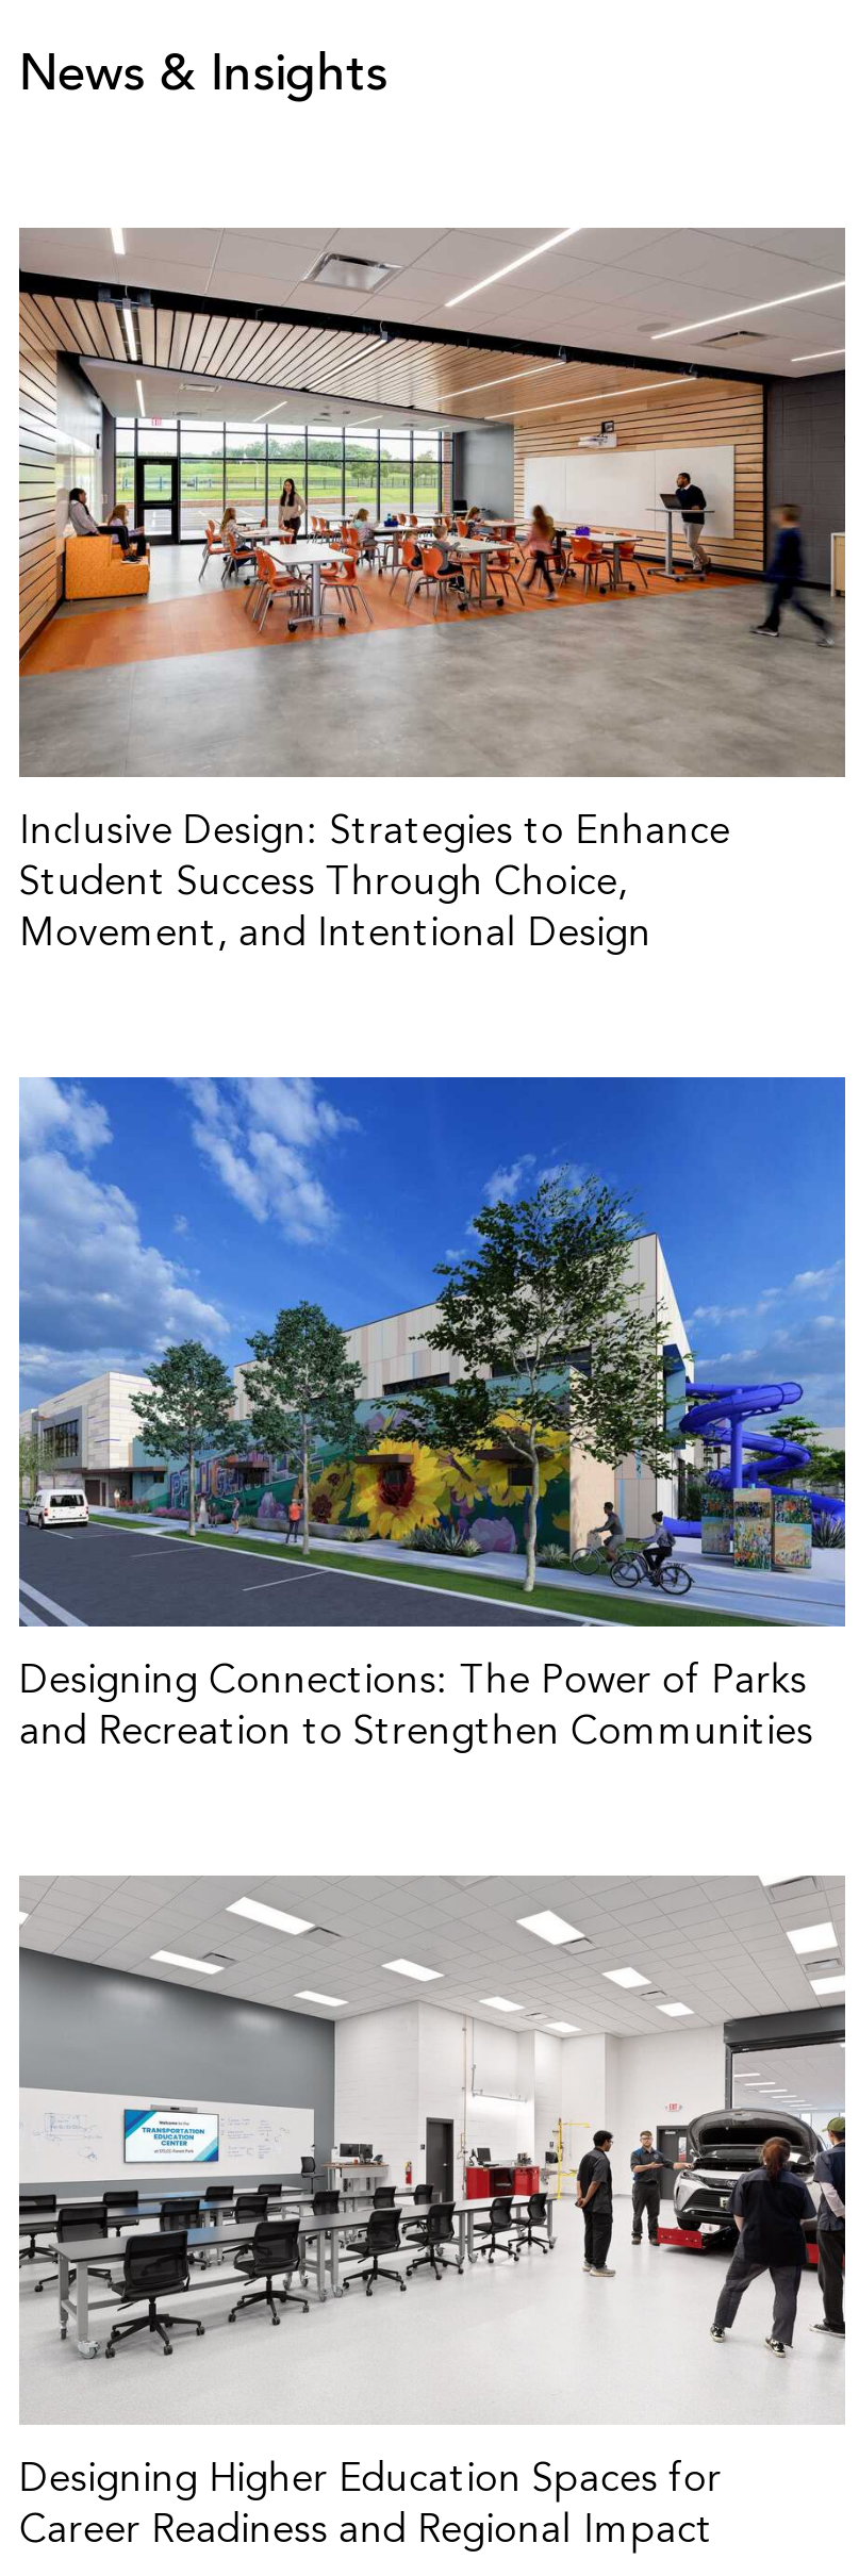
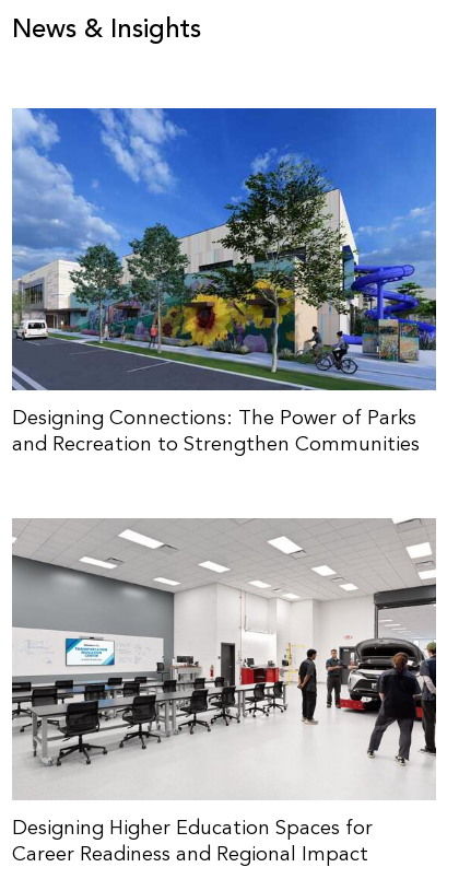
- [image]
- Inclusive Design: Strategies to Enhance
- Student Success Through Choice,
- Movement, and Intentional Design
